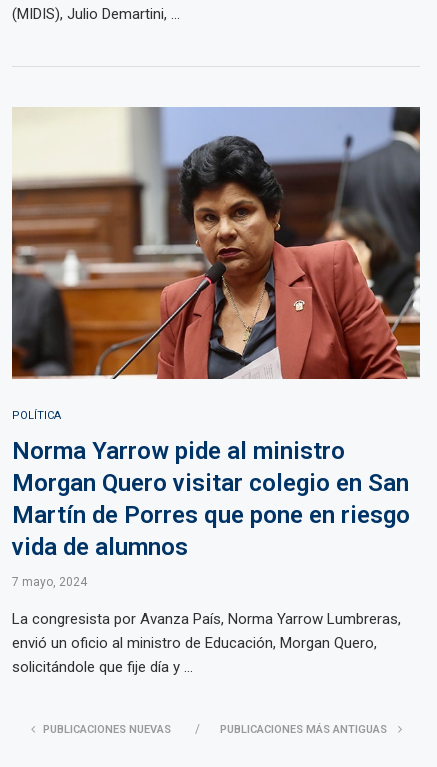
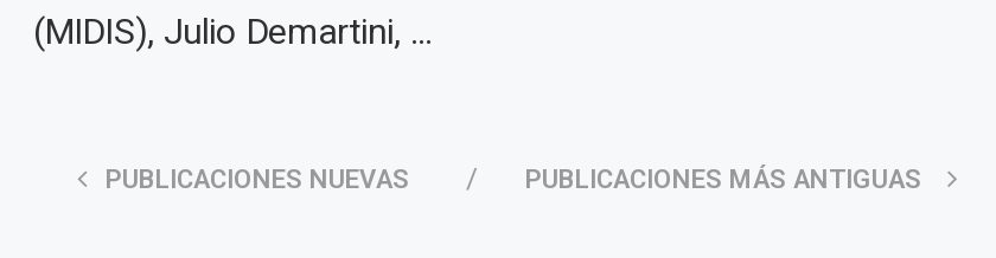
- [image]
- POLÍTICA
- Norma Yarrow pide al ministro
- Morgan Quero visitar colegio en San
- Martín de Porres que pone en riesgo
- vida de alumnos
- 7 mayo, 2024
- La congresista por Avanza País, Norma Yarrow Lumbreras,
- envió un oficio al ministro de Educación, Morgan Quero,
- solicitándole que fije día y ...
